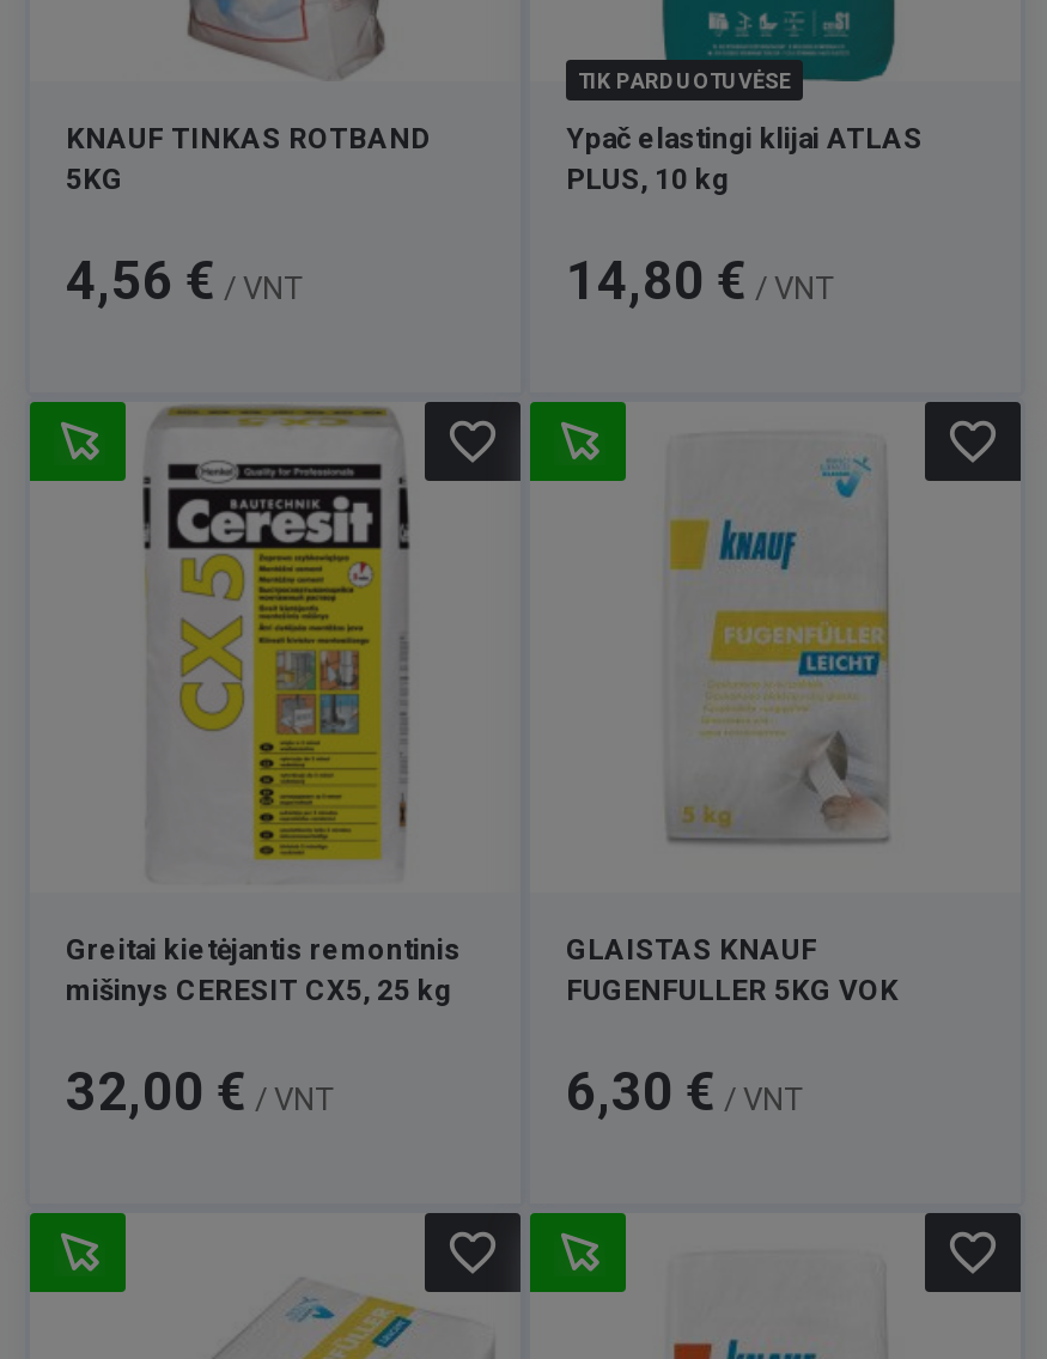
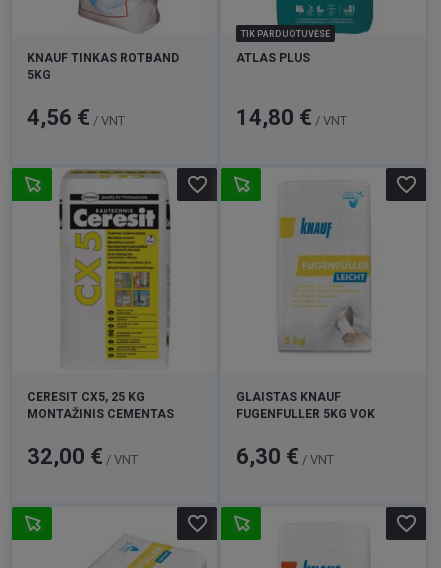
- Ypač elastingi klijai ATLAS
- PLUS, 10 kg
+ ATLAS PLUS

- Greitai kietėjantis remontinis
- mišinys CERESIT CX5, 25 kg
+ CERESIT CX5, 25 KG
+ MONTAŽINIS CEMENTAS
